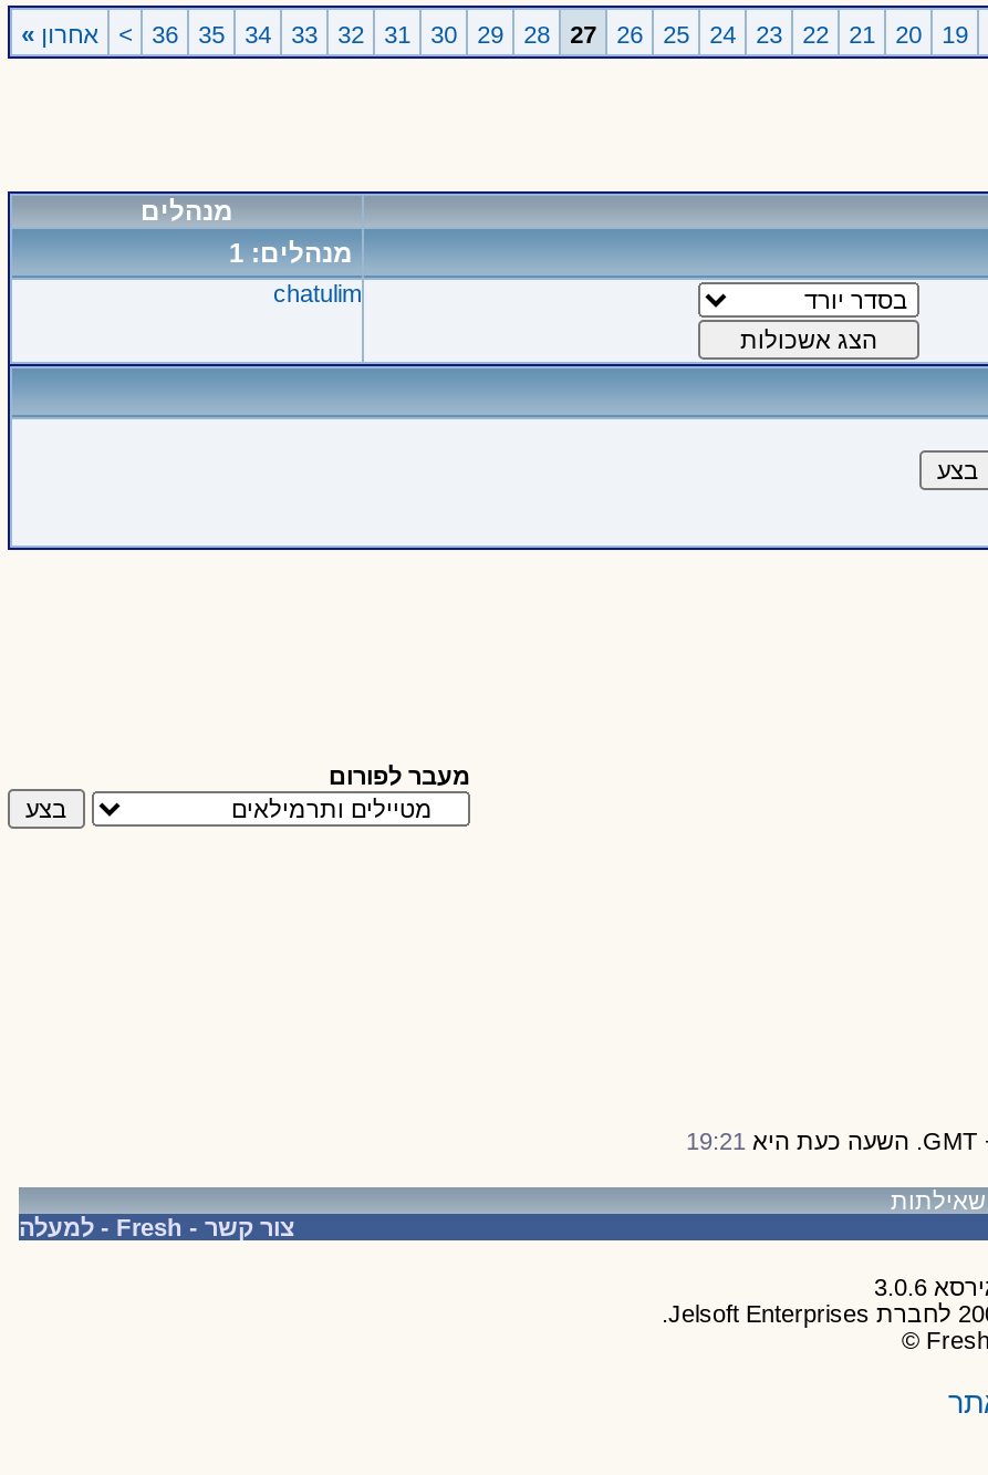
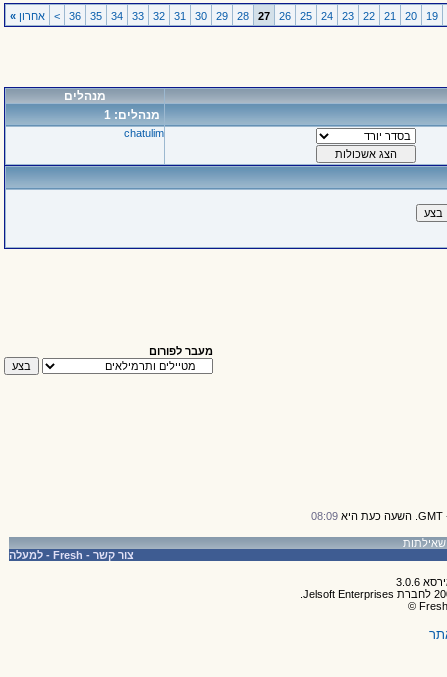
- 19:21
+ 08:09
